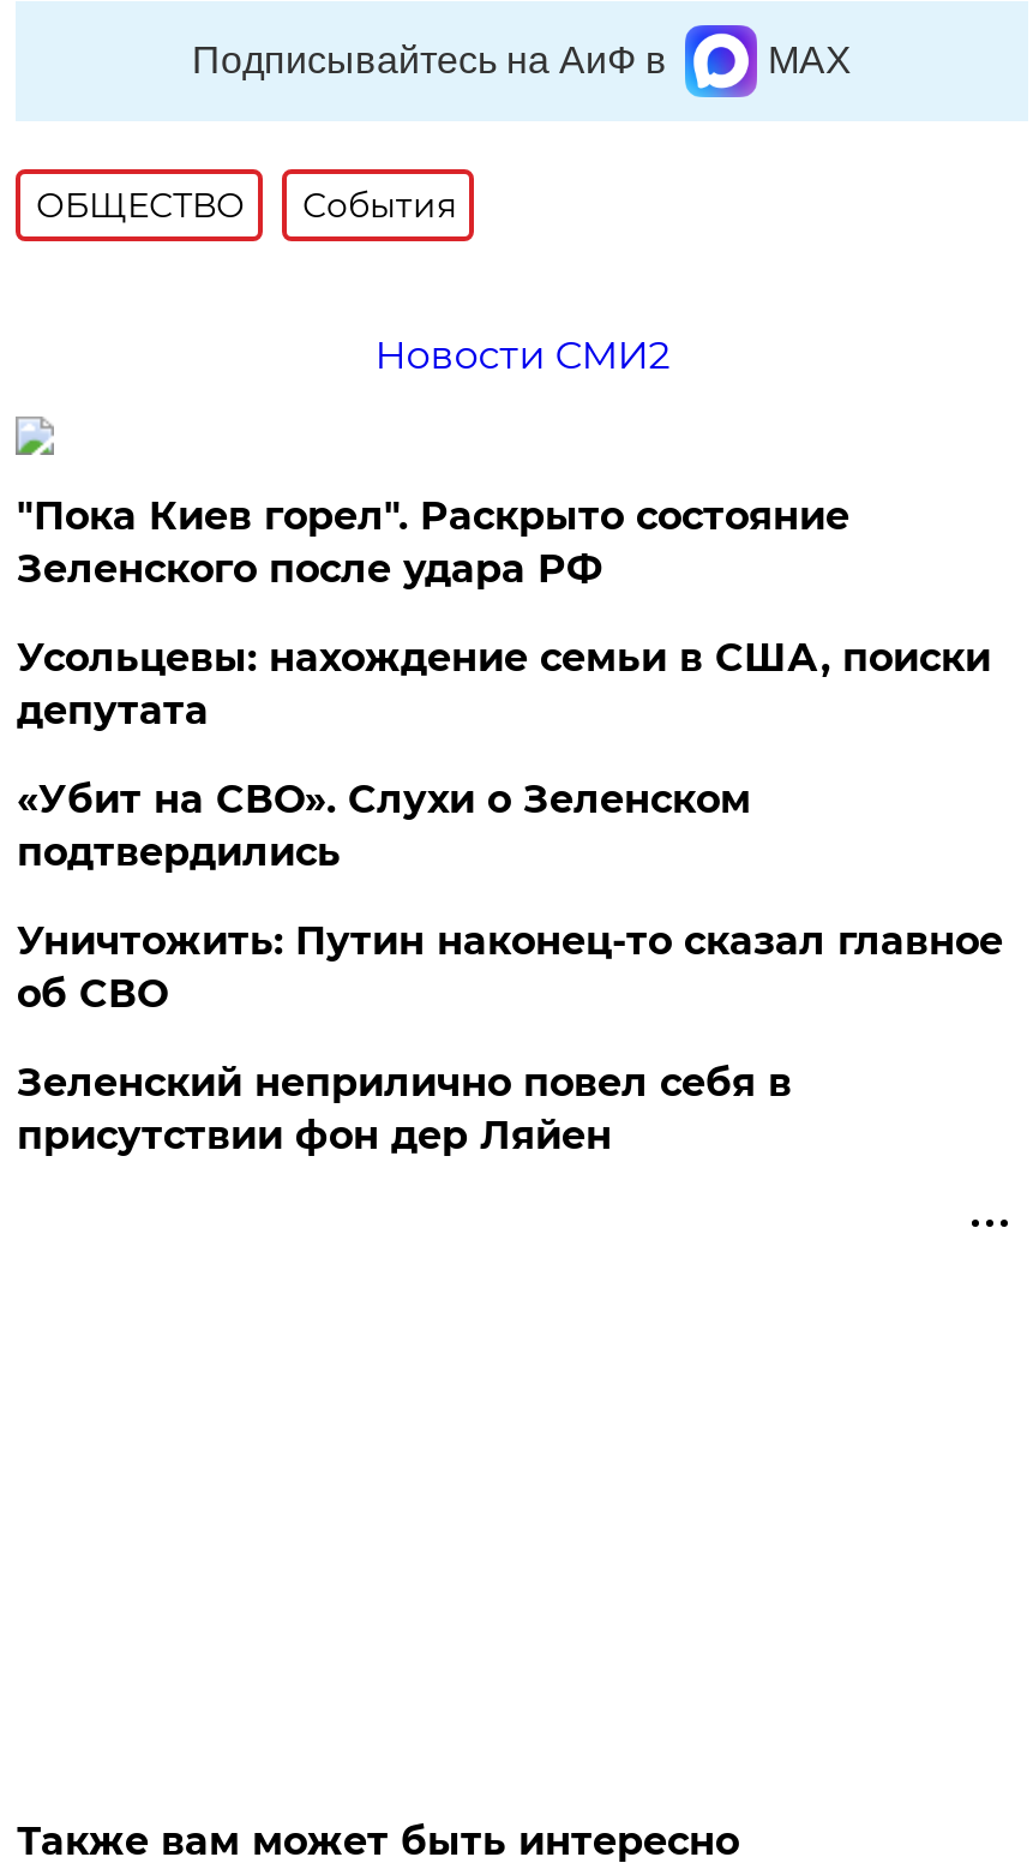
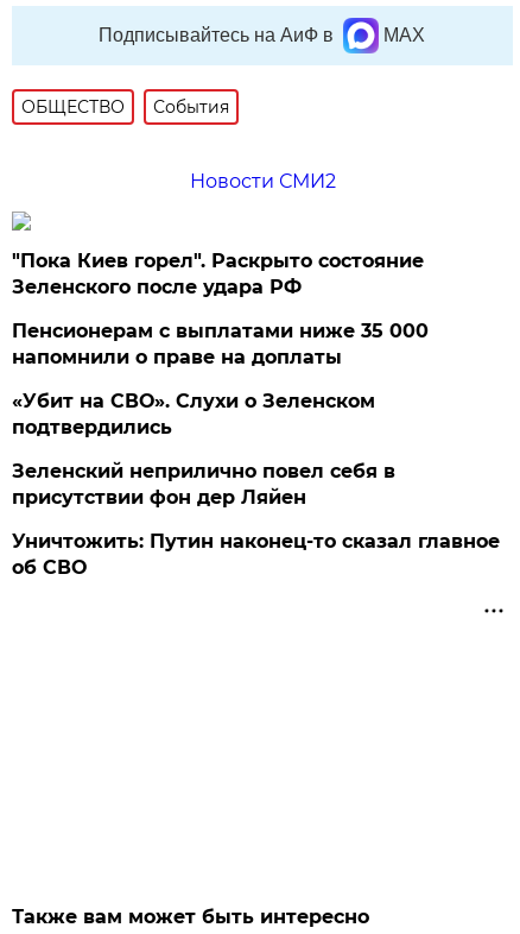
- Усольцевы: нахождение семьи в США, поиски
- депутата
+ Пенсионерам с выплатами ниже 35 000
+ напомнили о праве на доплаты

moved down: Уничтожить: Путин наконец-то сказал главное | об СВО

moved up: Зеленский неприлично повел cебя в | присутствии фон дер Ляйен
